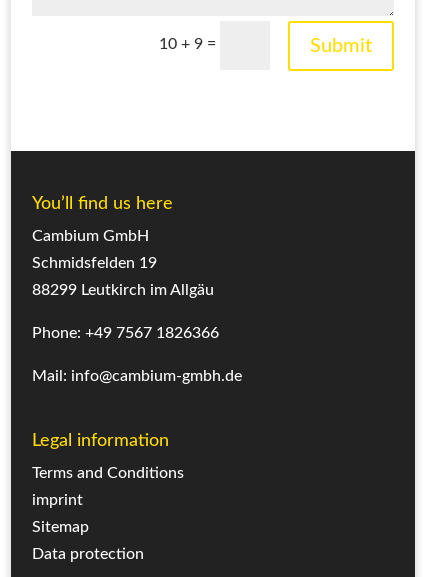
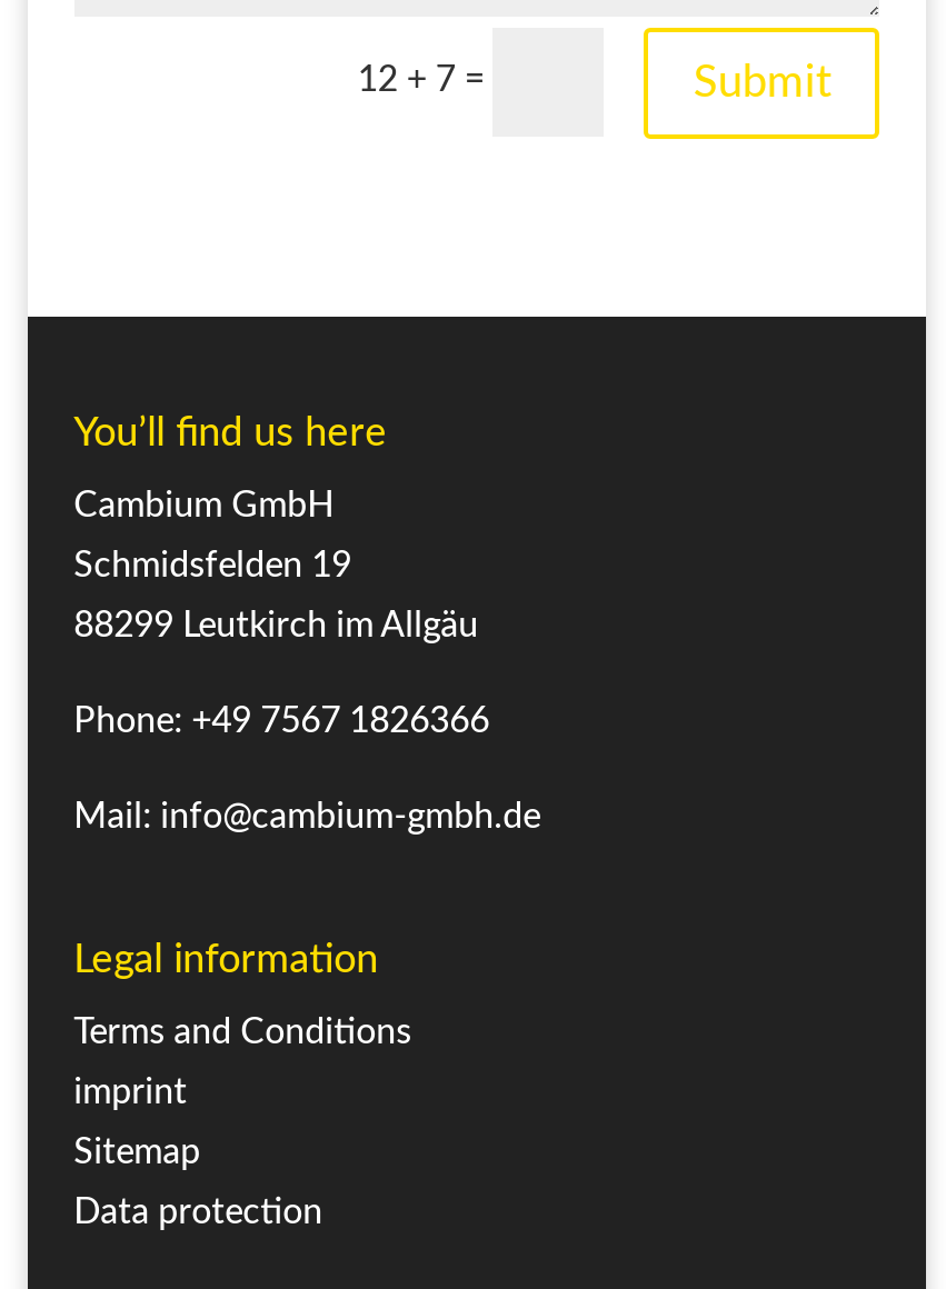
- 10 + 9 =
+ 12 + 7 =
